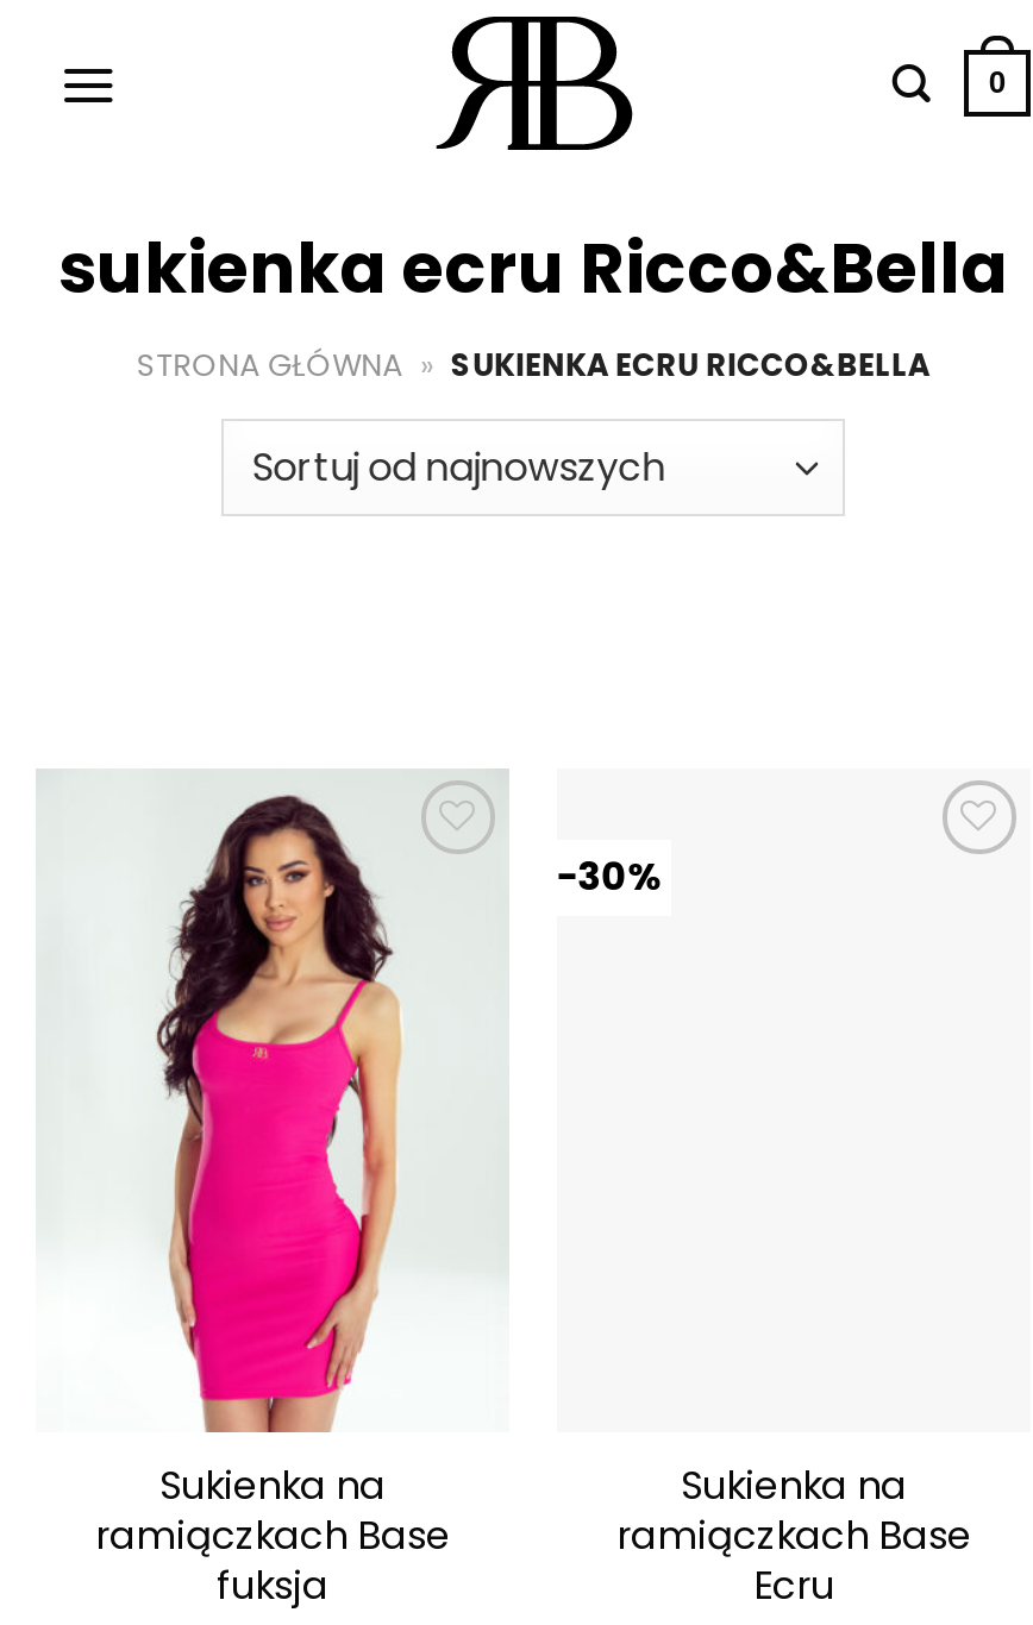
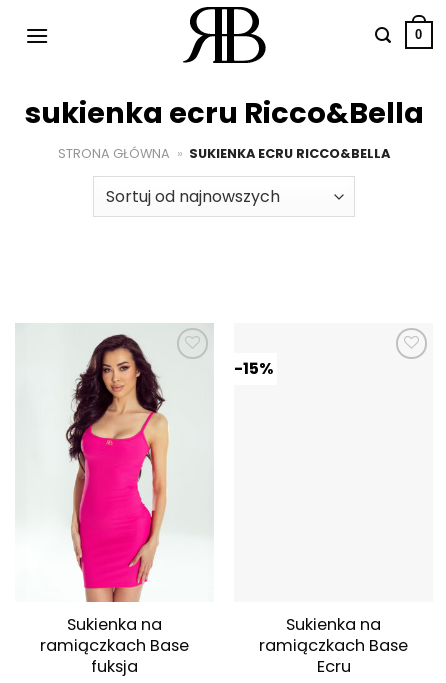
- -30%
+ -15%
